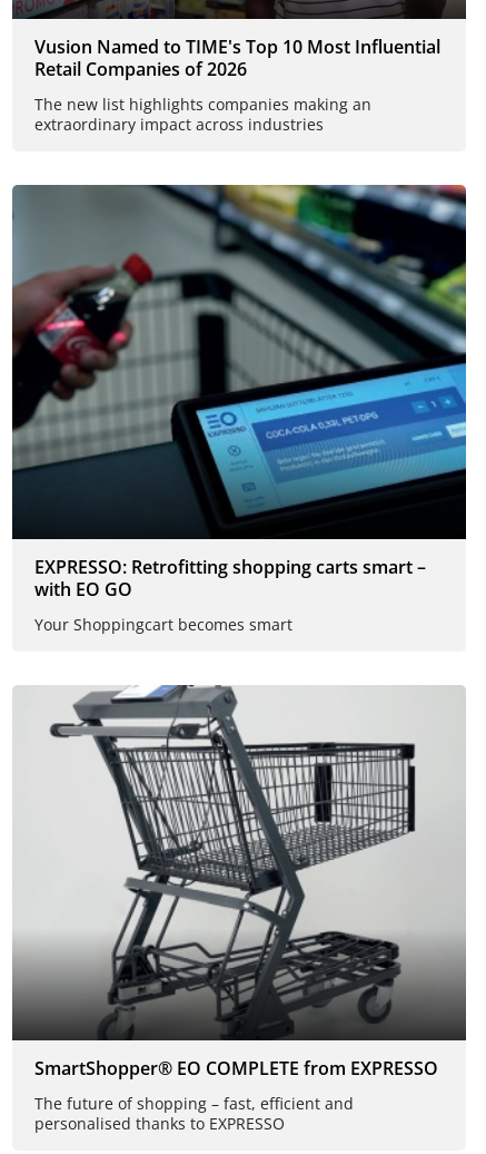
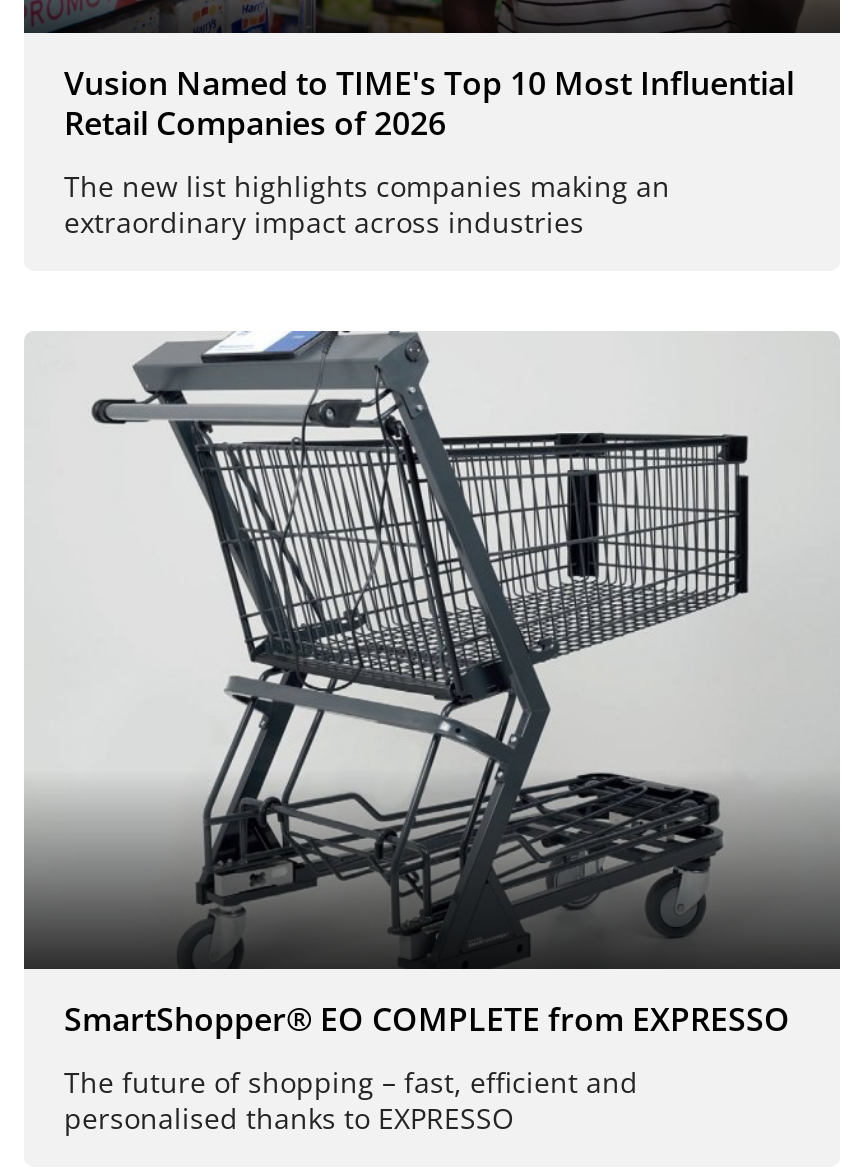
- [image]
- EXPRESSO: Retrofitting shopping carts smart –
- with EO GO
- Your Shoppingcart becomes smart
